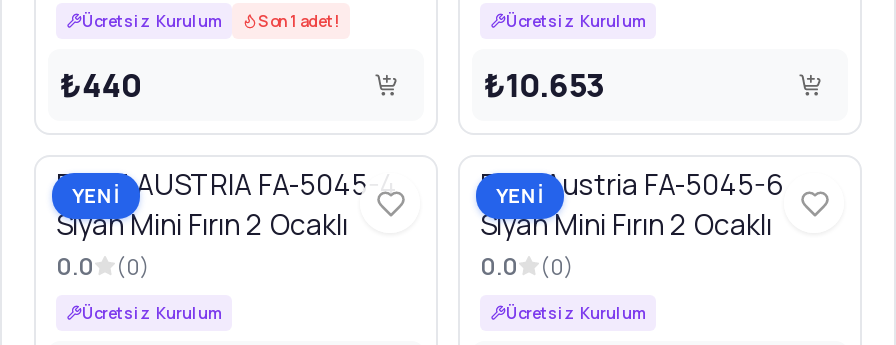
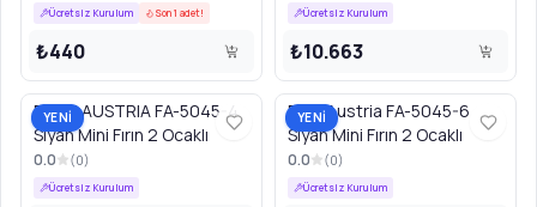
- ₺10.653
+ ₺10.663
